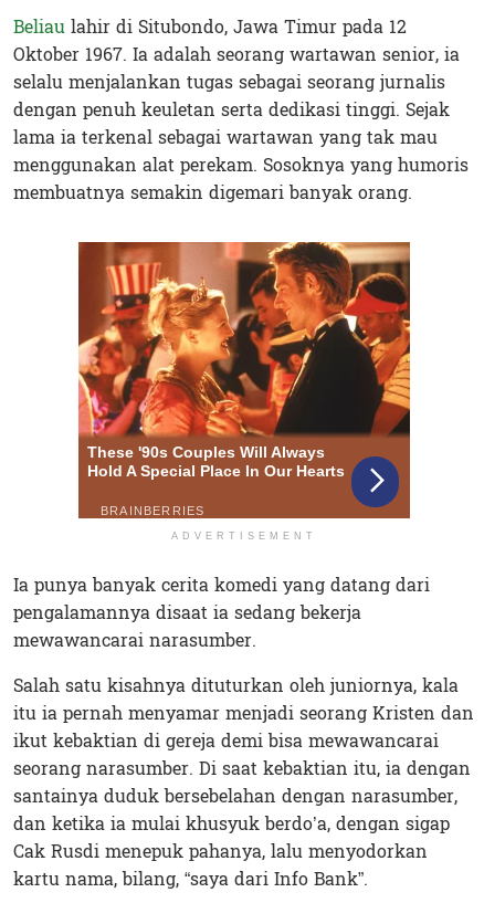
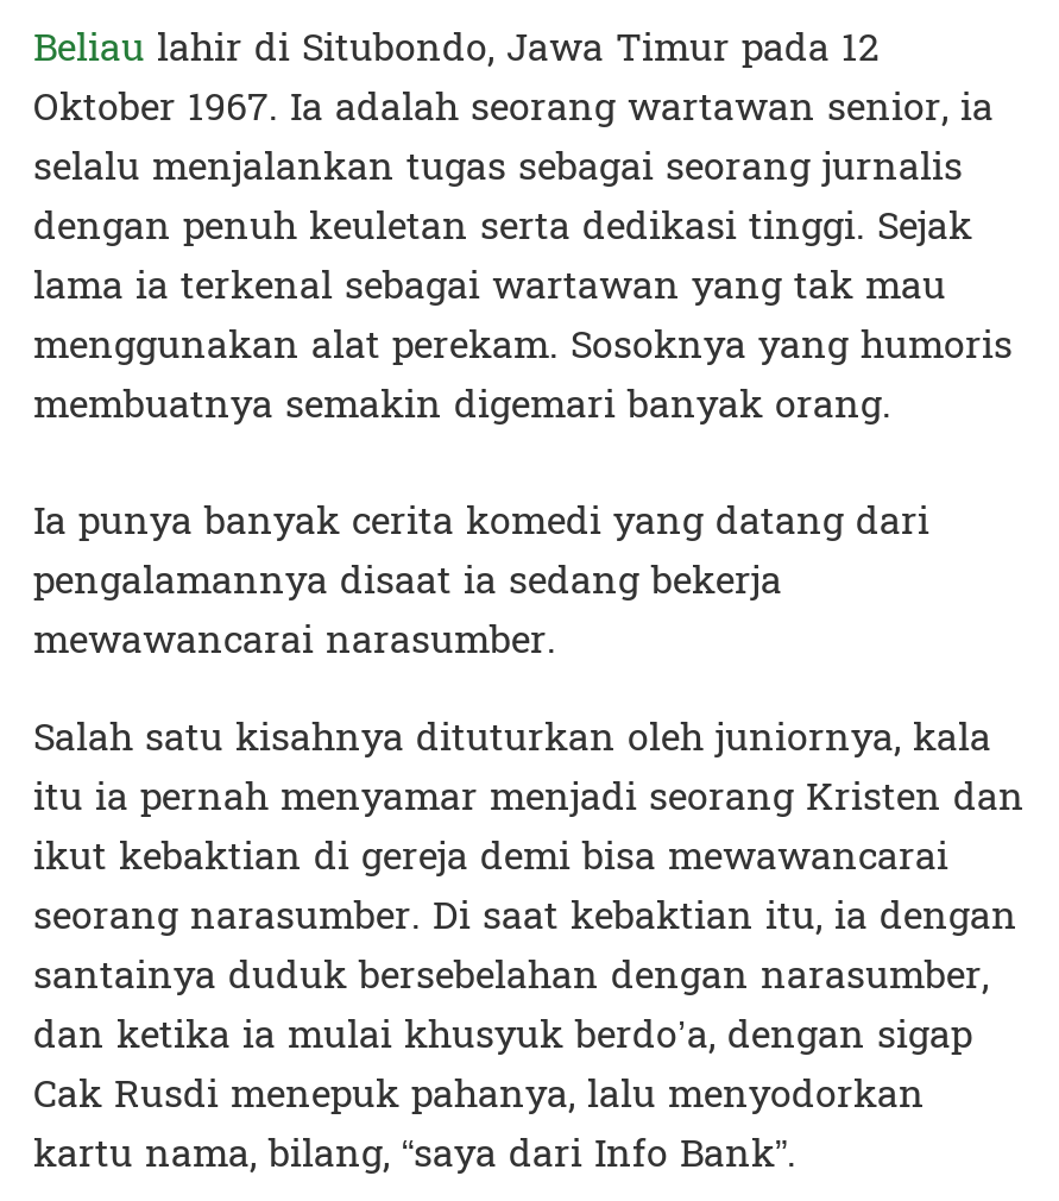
- [image]
- ADVERTISEMENT
